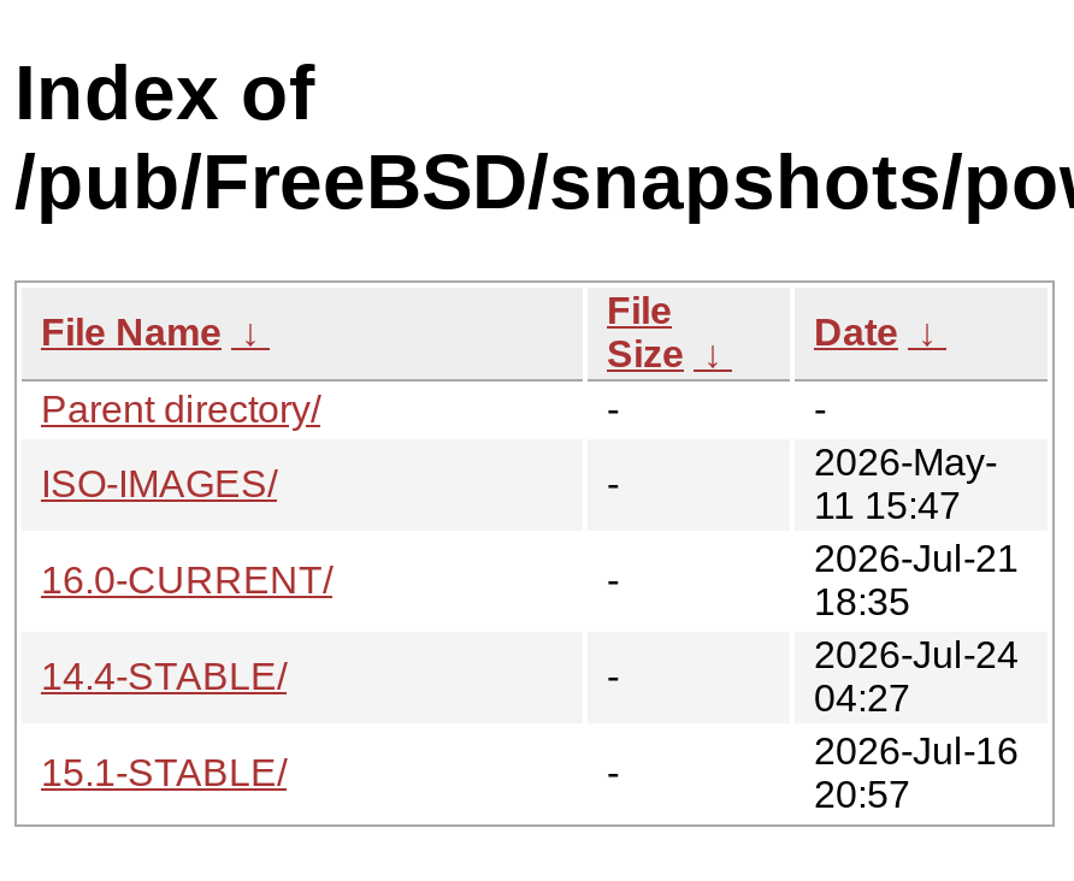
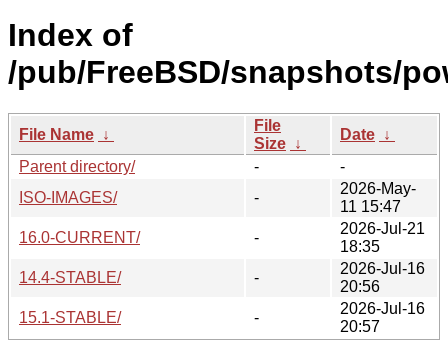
- 2026-Jul-24
- 04:27
+ 2026-Jul-16
+ 20:56
